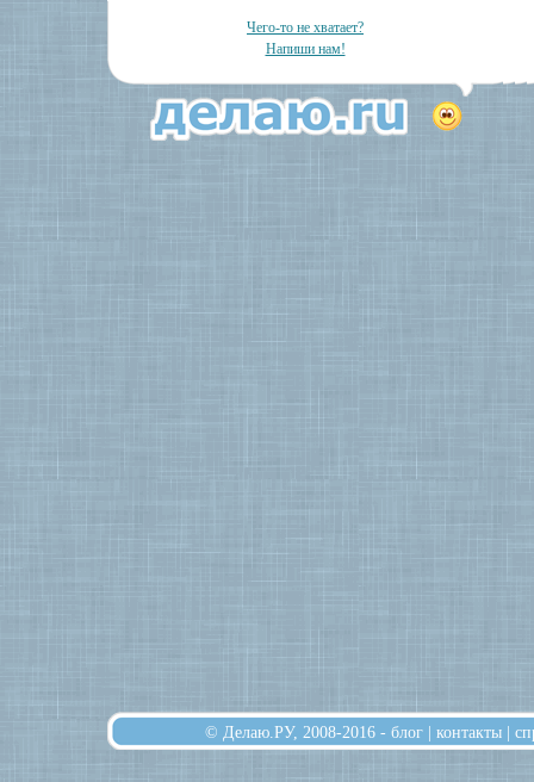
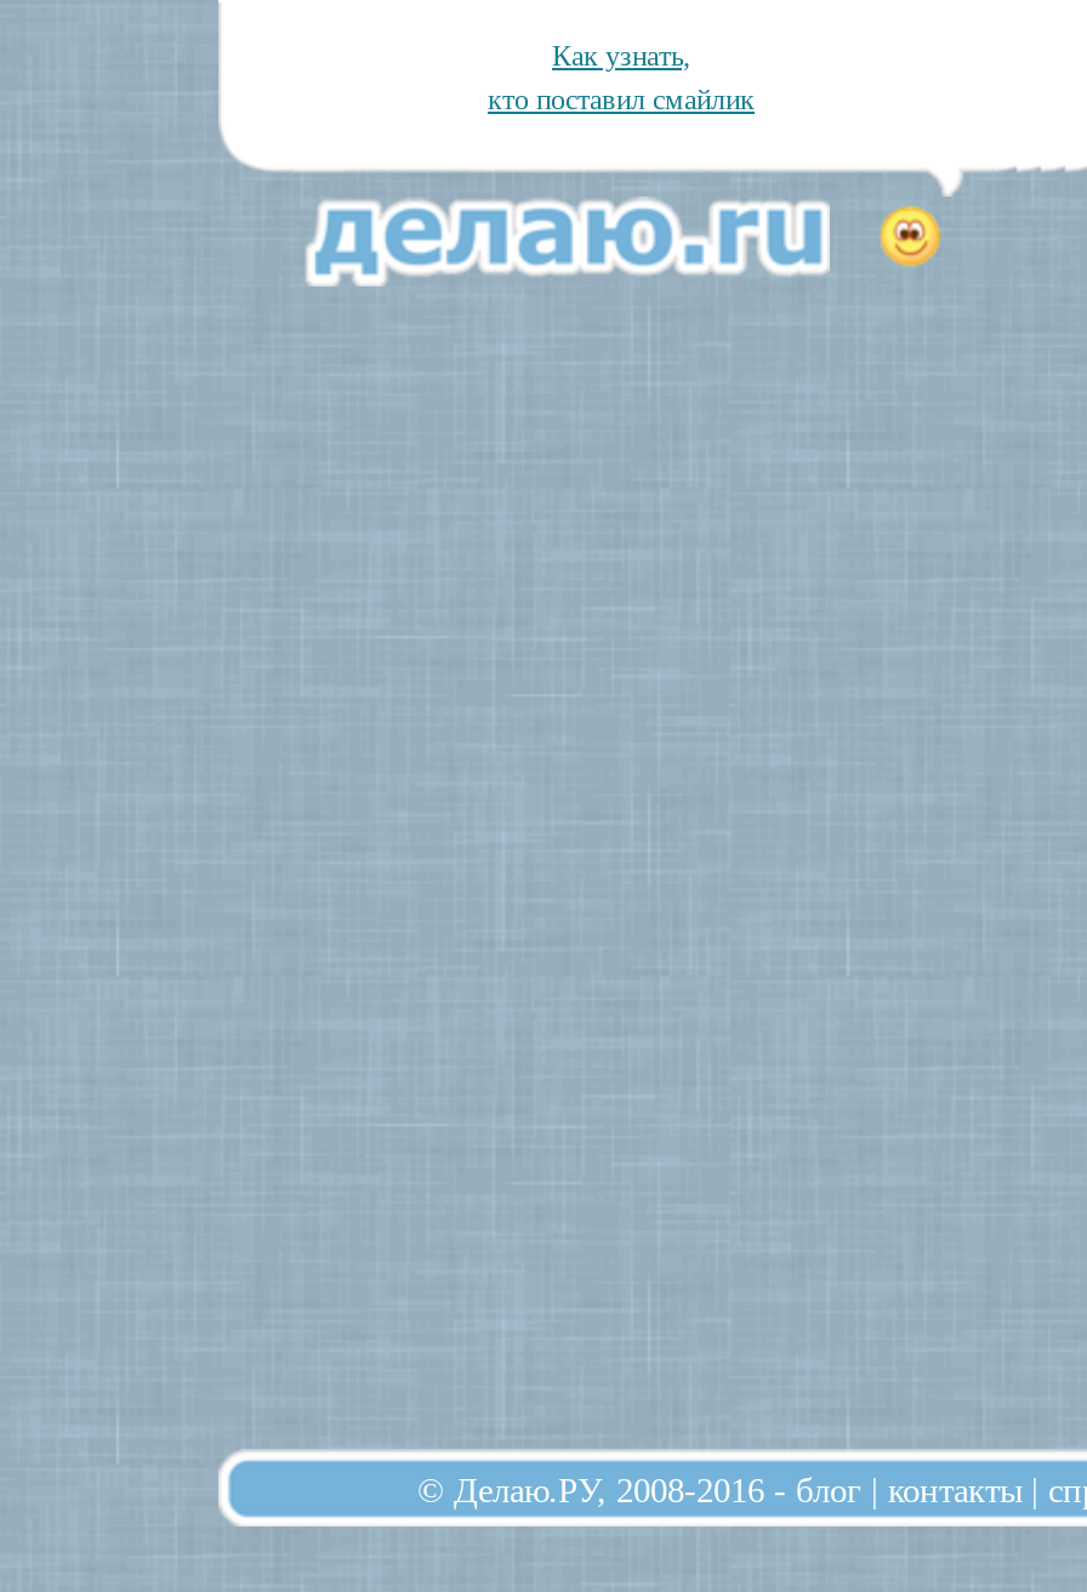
- Чего-то не хватает?
- Напиши нам!
+ Как узнать,
+ кто поставил смайлик
